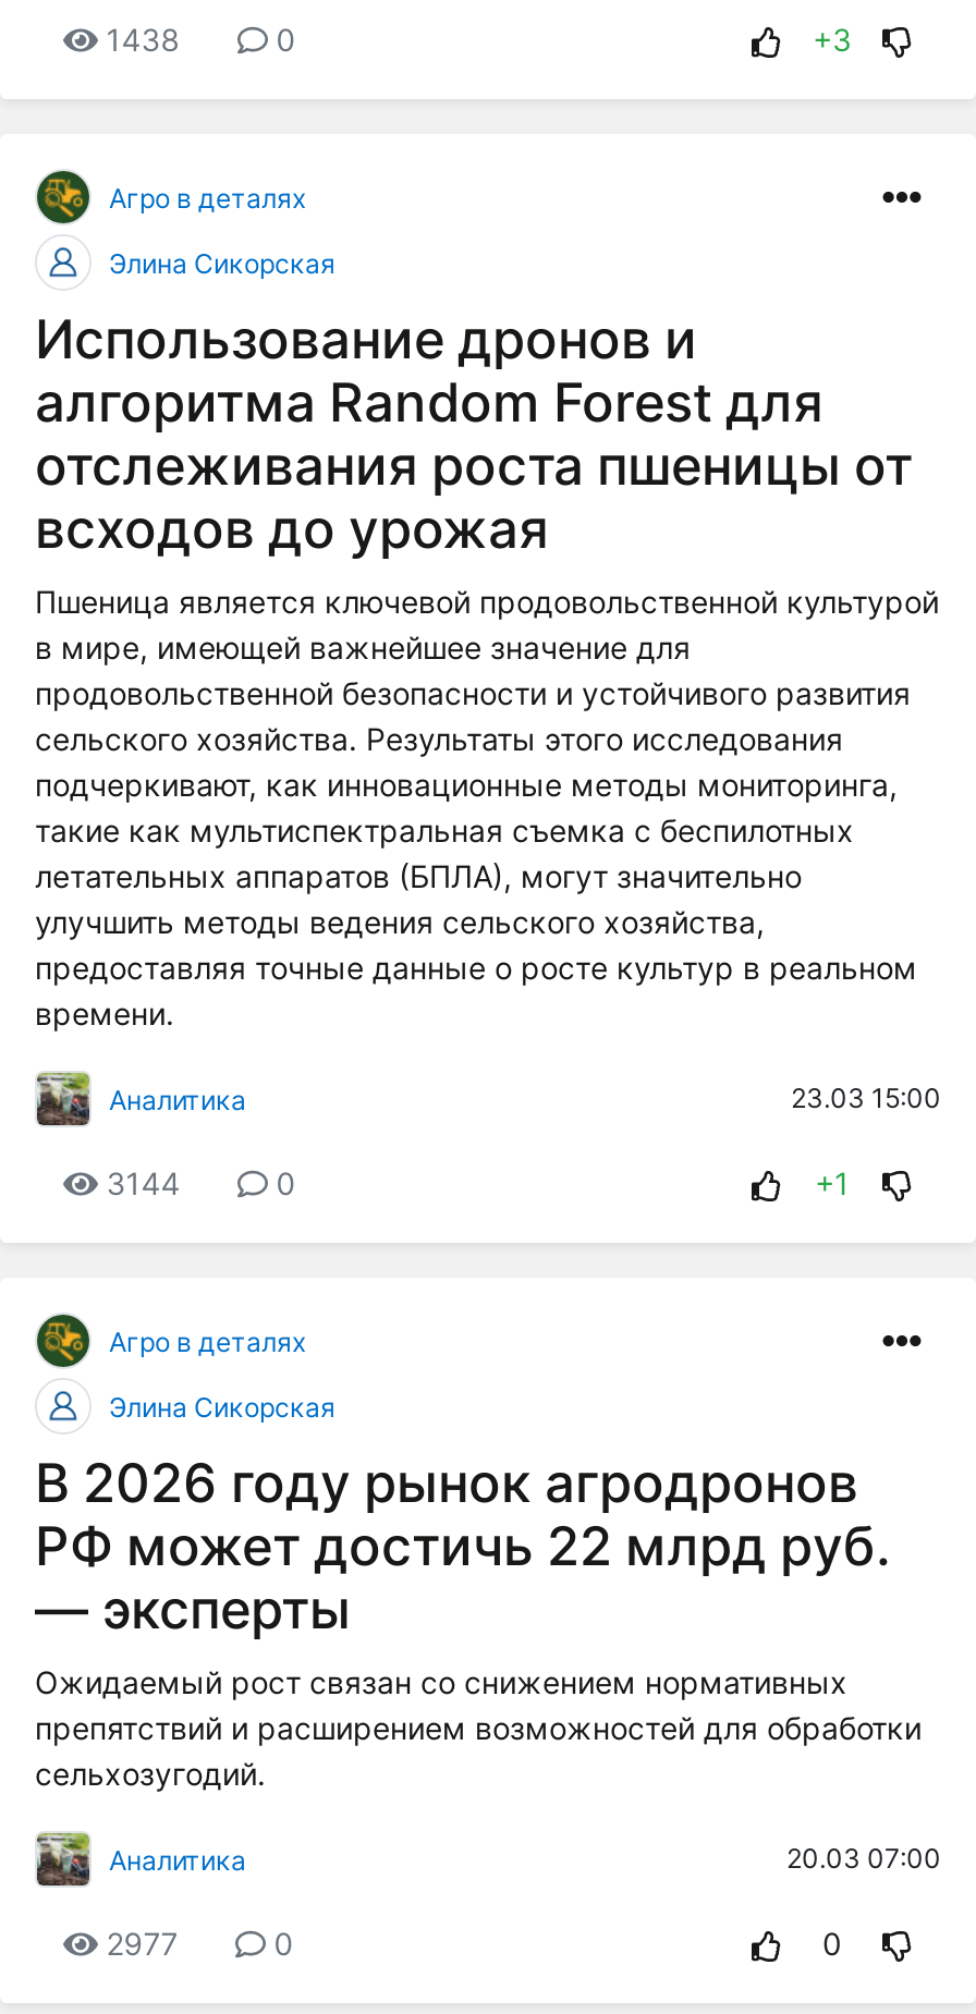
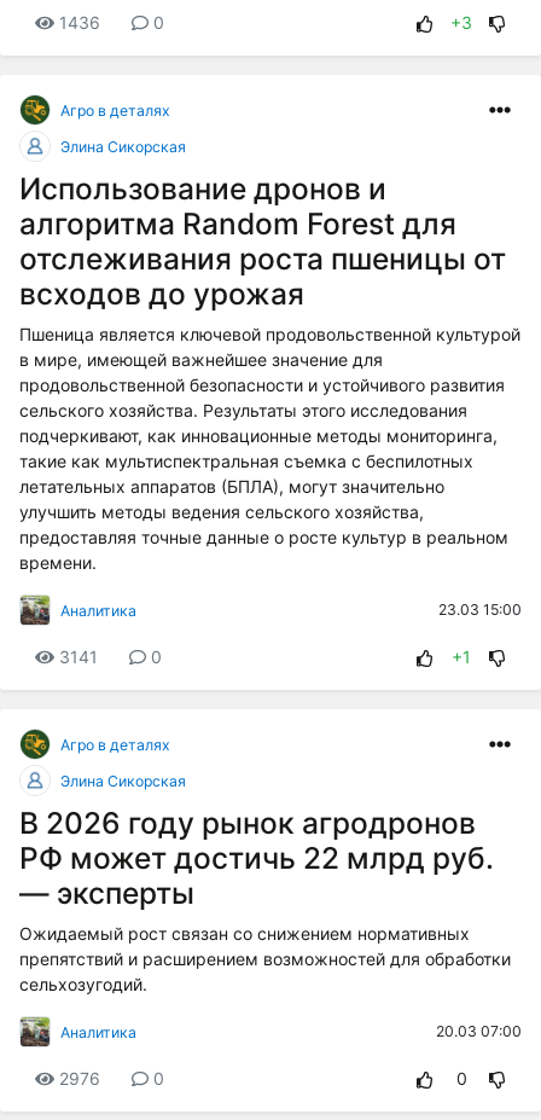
- 1438
+ 1436

- 3144
+ 3141

- 2977
+ 2976
